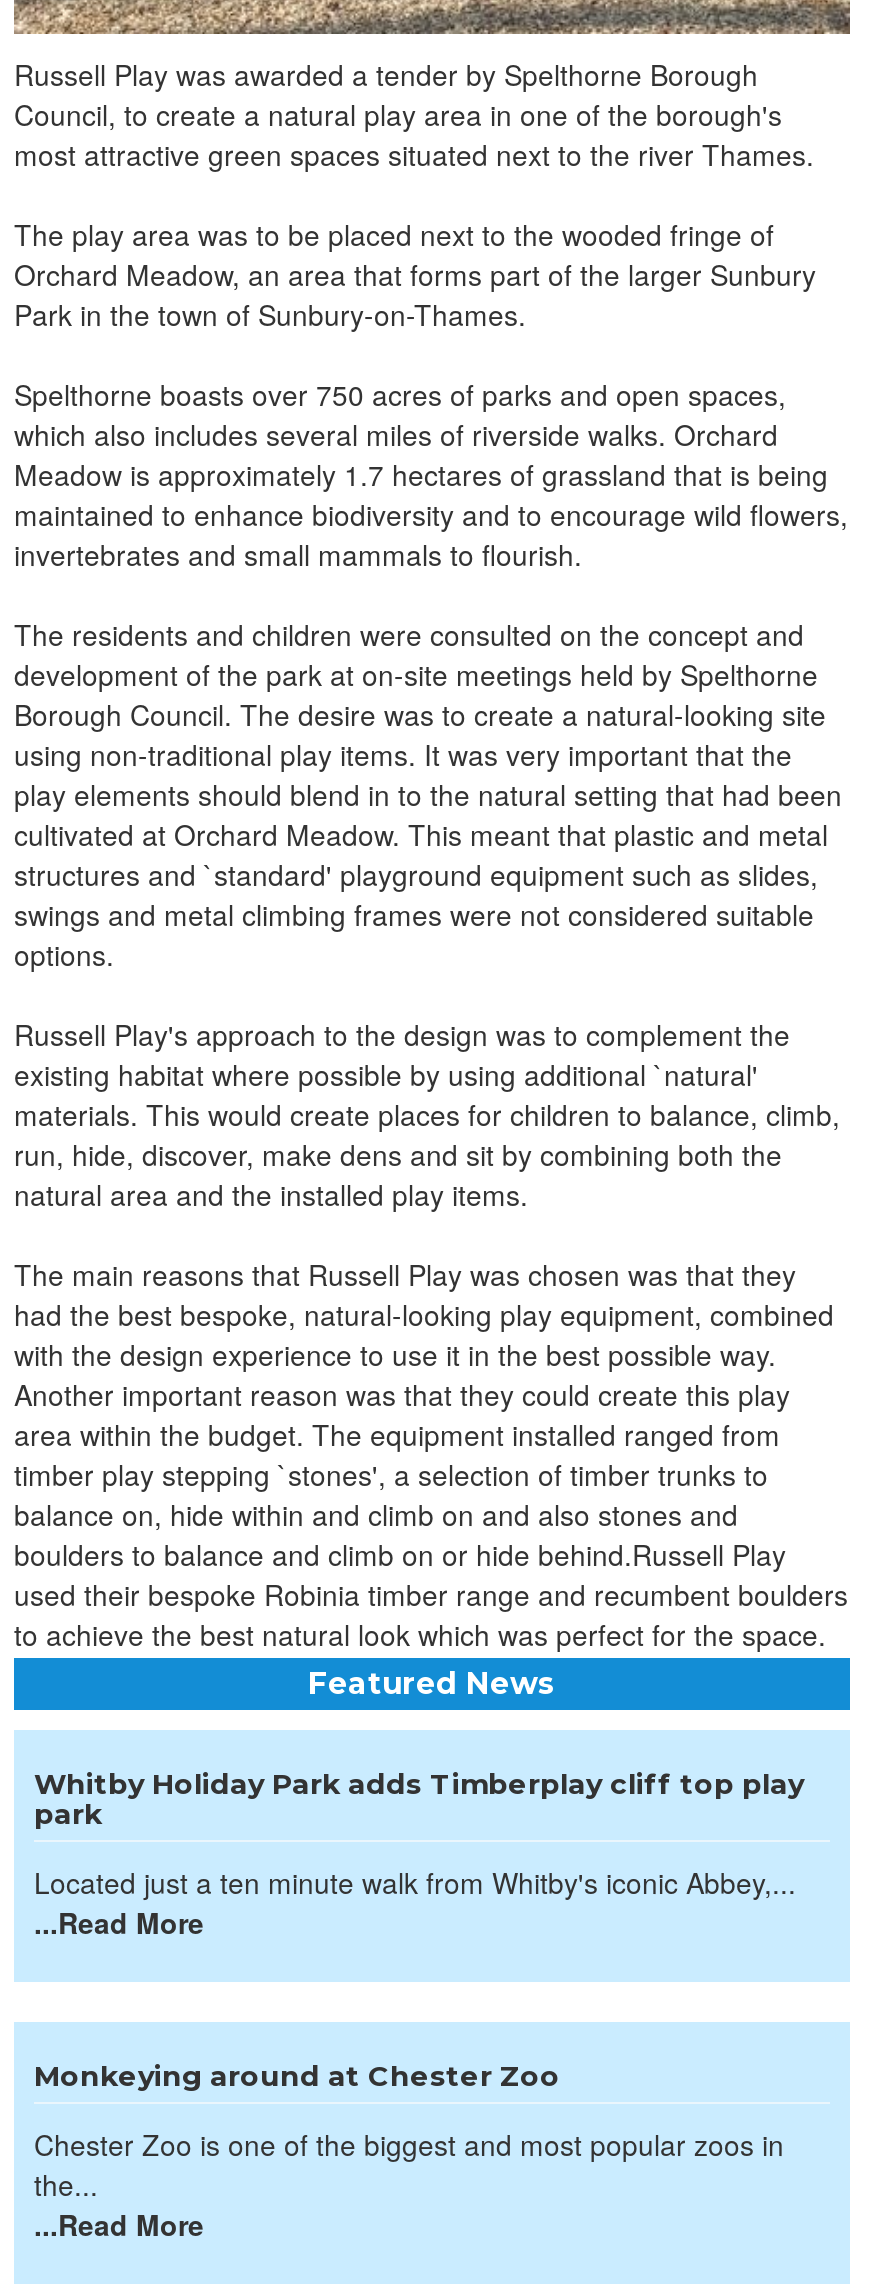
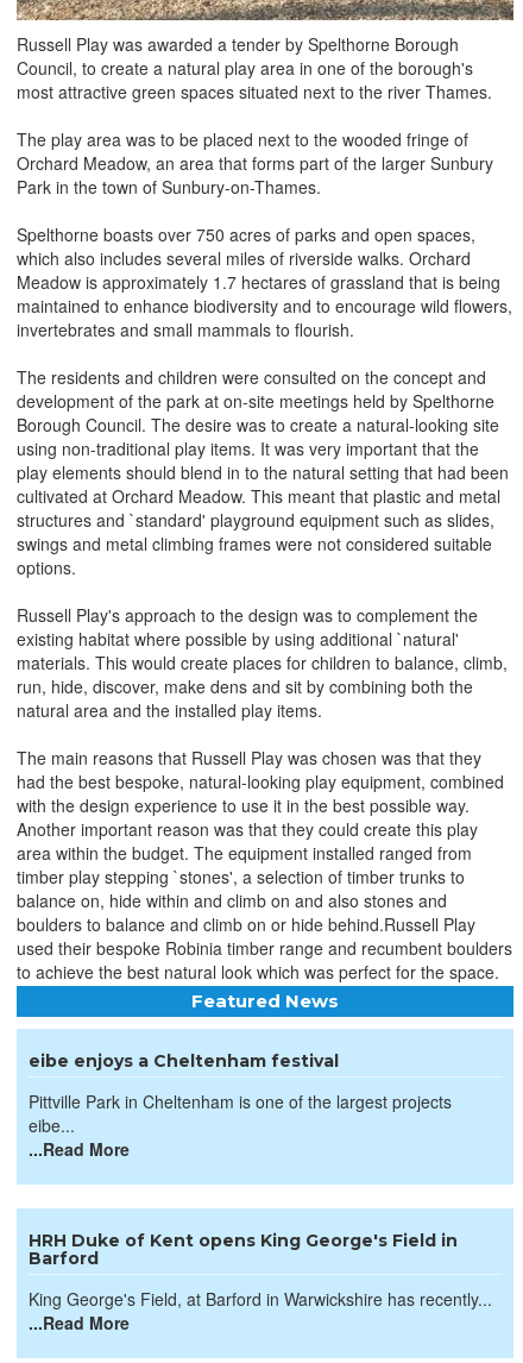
- Whitby Holiday Park adds Timberplay cliff top play
- park
+ eibe enjoys a Cheltenham festival

- Located just a ten minute walk from Whitby's iconic Abbey,...
+ Pittville Park in Cheltenham is one of the largest projects
+ eibe...

- Monkeying around at Chester Zoo
+ HRH Duke of Kent opens King George's Field in
+ Barford

- Chester Zoo is one of the biggest and most popular zoos in
- the...
+ King George's Field, at Barford in Warwickshire has recently...
